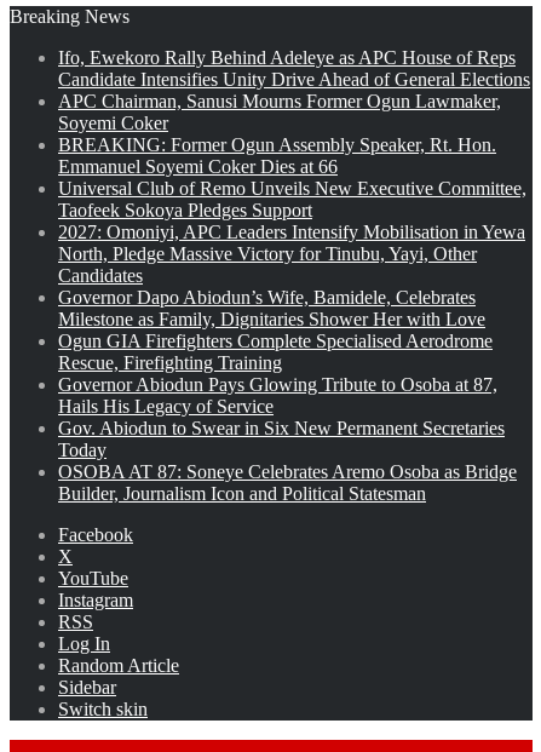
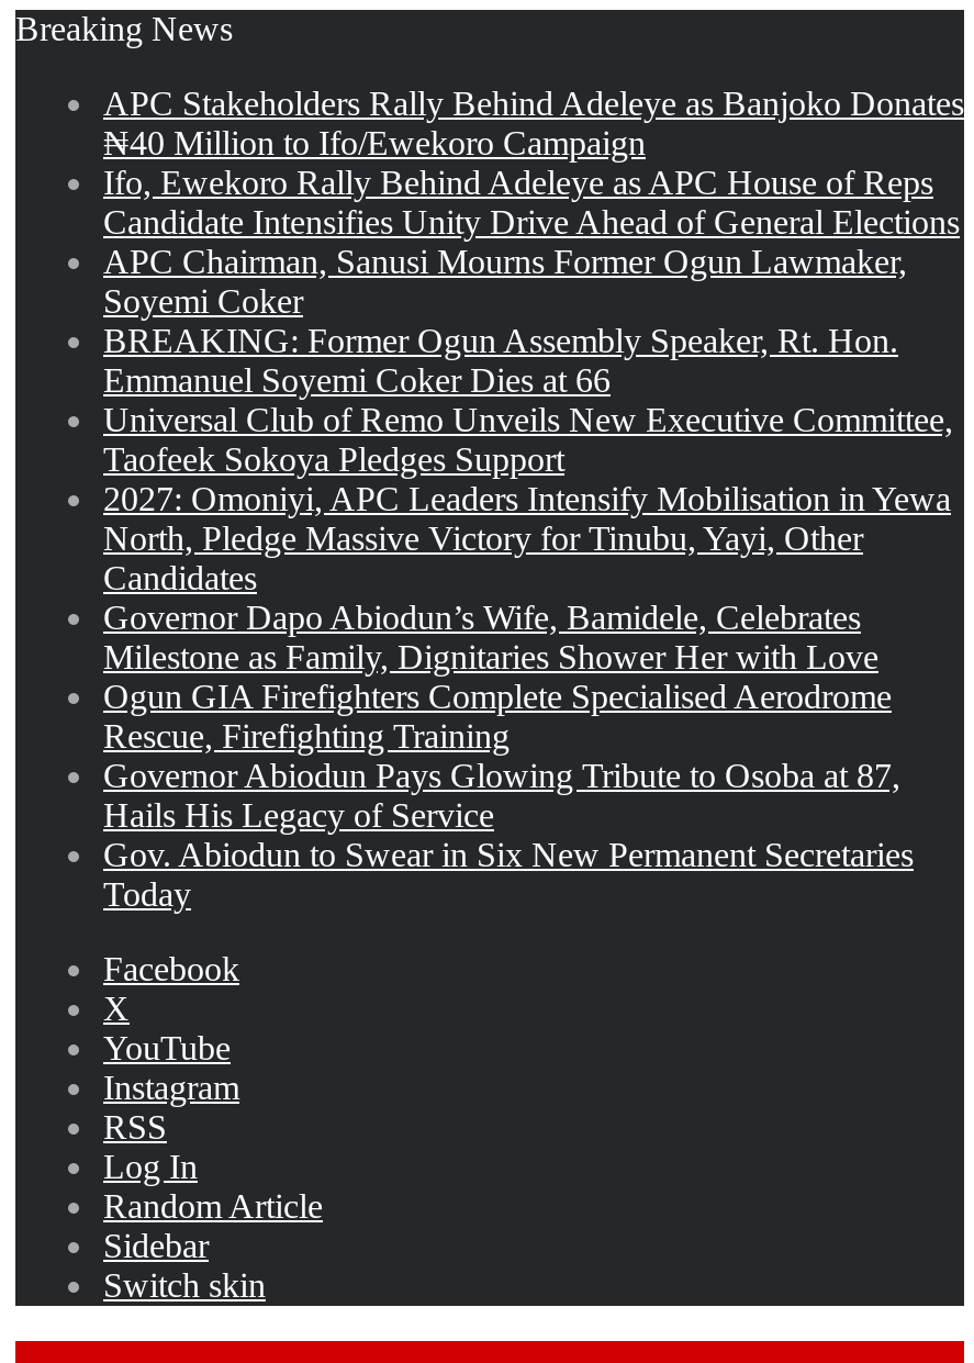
+ APC Stakeholders Rally Behind Adeleye as Banjoko Donates
+ ₦40 Million to Ifo/Ewekoro Campaign

moved down: Ifo, Ewekoro Rally Behind Adeleye as APC House of Reps | Candidate Intensifies Unity Drive Ahead of General Elections | APC Chairman, Sanusi Mourns Former Ogun Lawmaker, | ... | Gov. Abiodun to Swear in Six New Permanent Secretaries | Today

- OSOBA AT 87: Soneye Celebrates Aremo Osoba as Bridge
- Builder, Journalism Icon and Political Statesman
